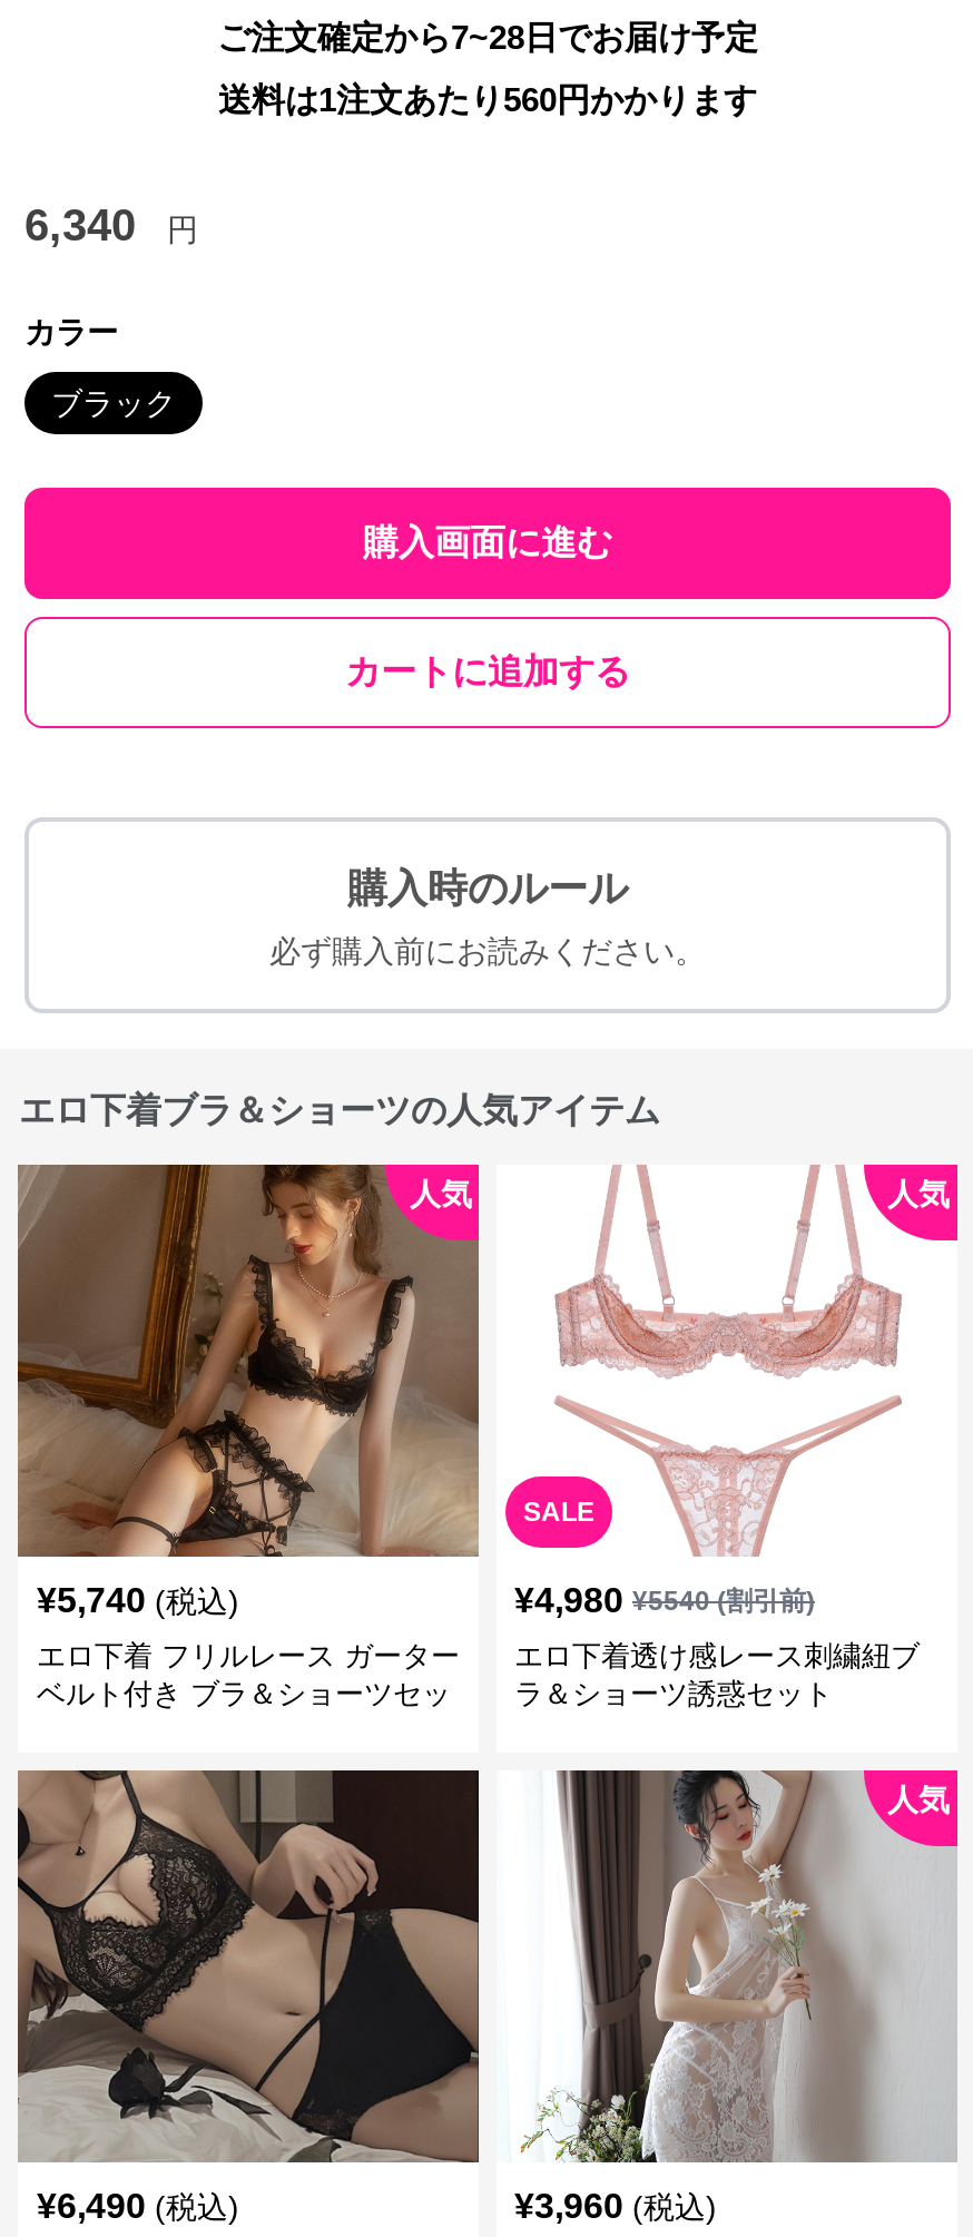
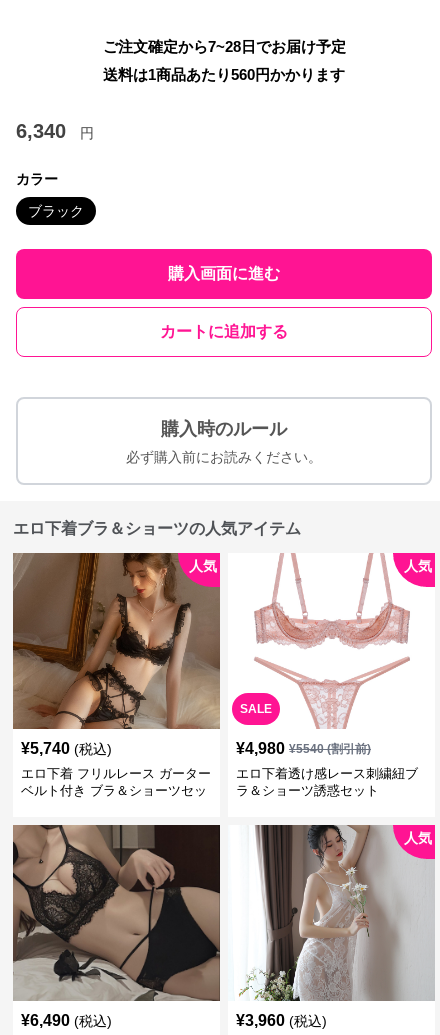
- 送料は1注文あたり560円かかります
+ 送料は1商品あたり560円かかります
